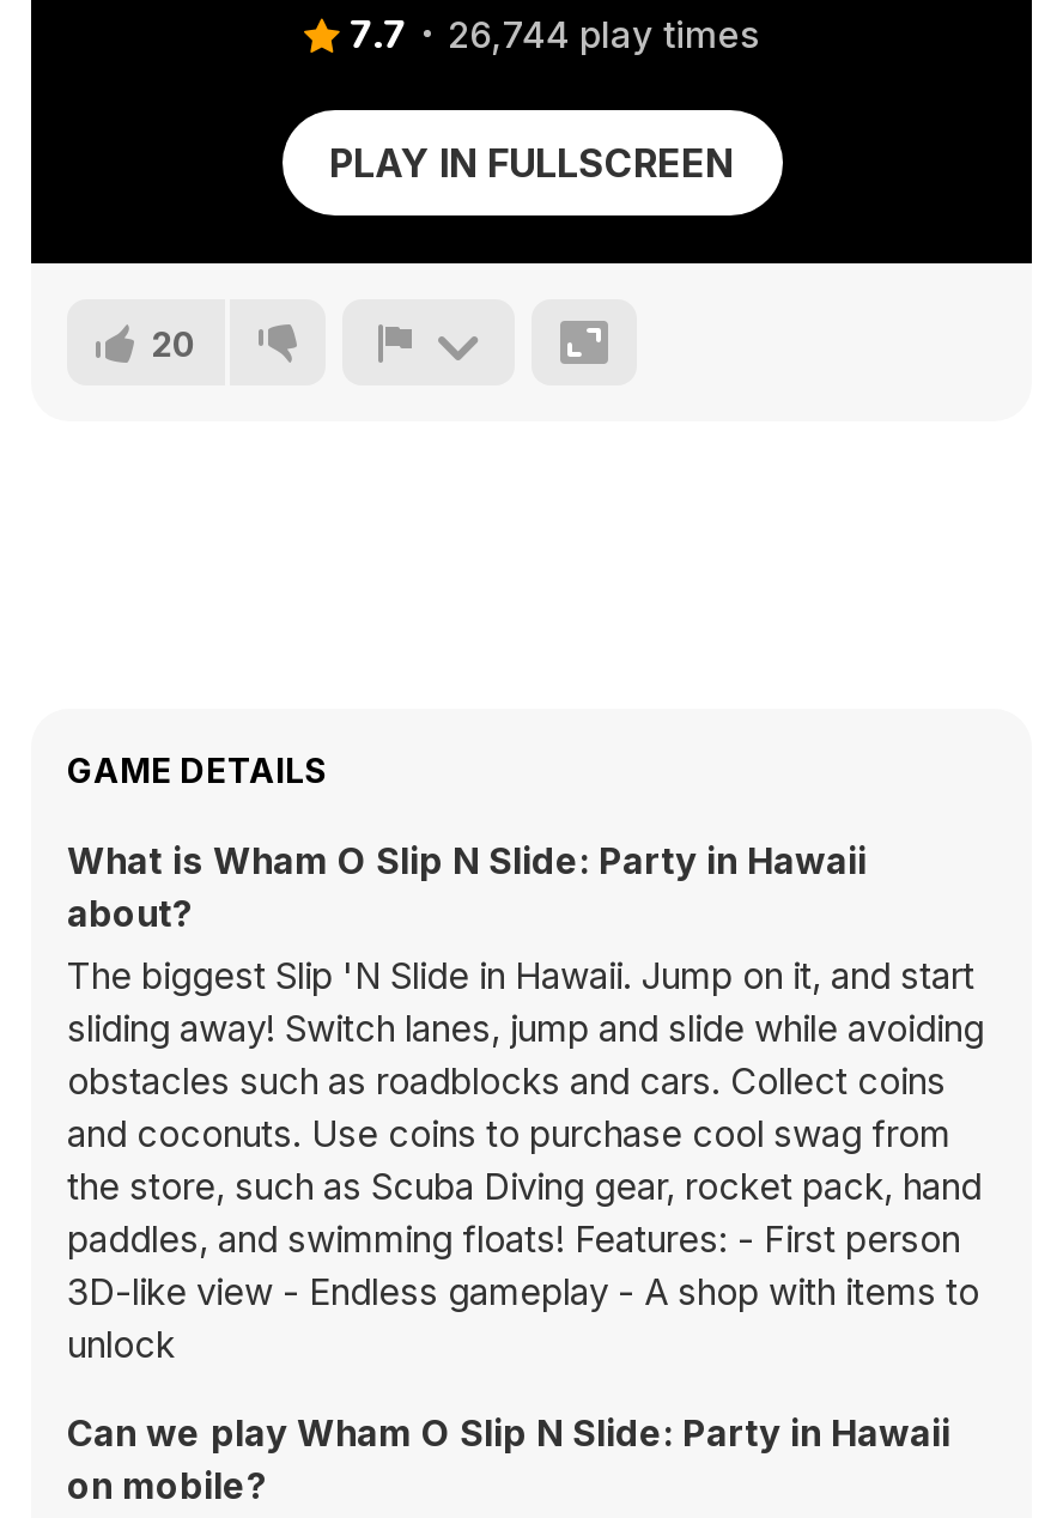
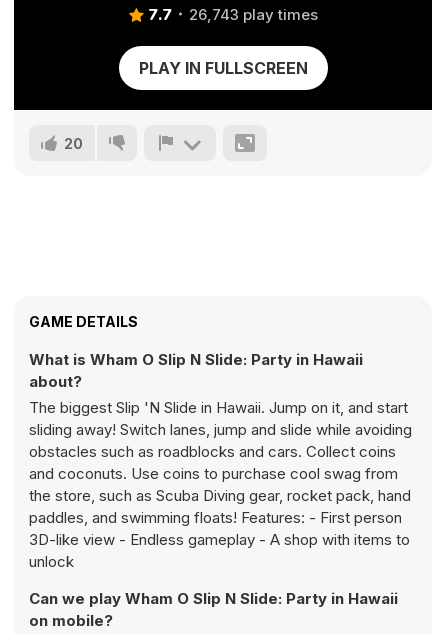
- 7.7 26,744 play times
+ 7.7 26,743 play times
